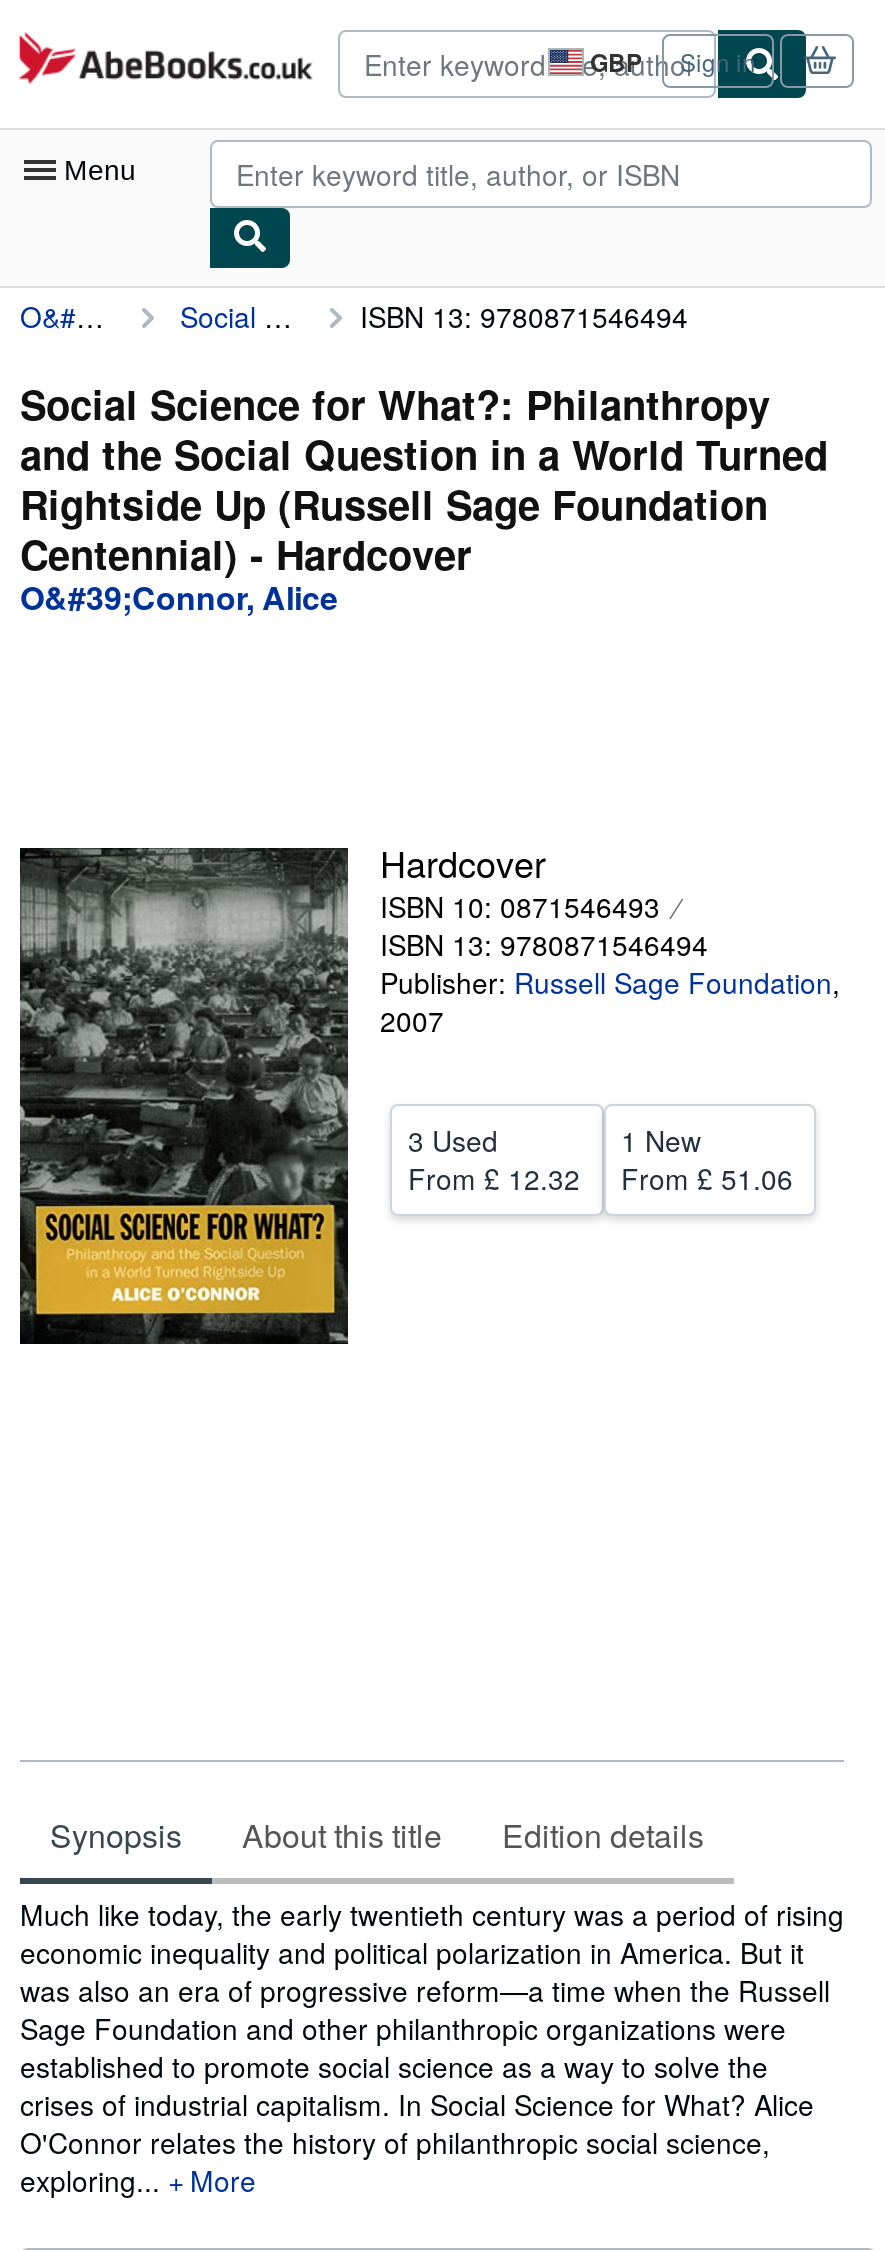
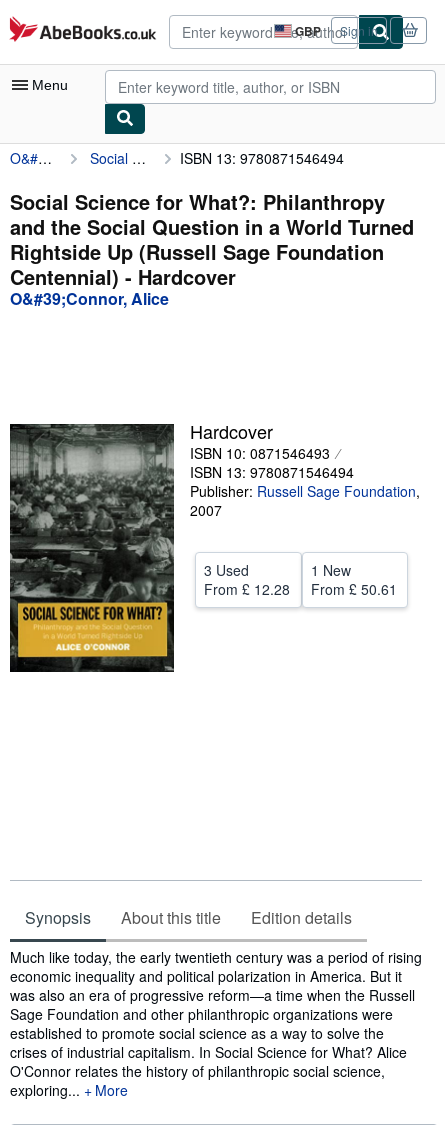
- From £ 12.32
+ From £ 12.28

- From £ 51.06
+ From £ 50.61
